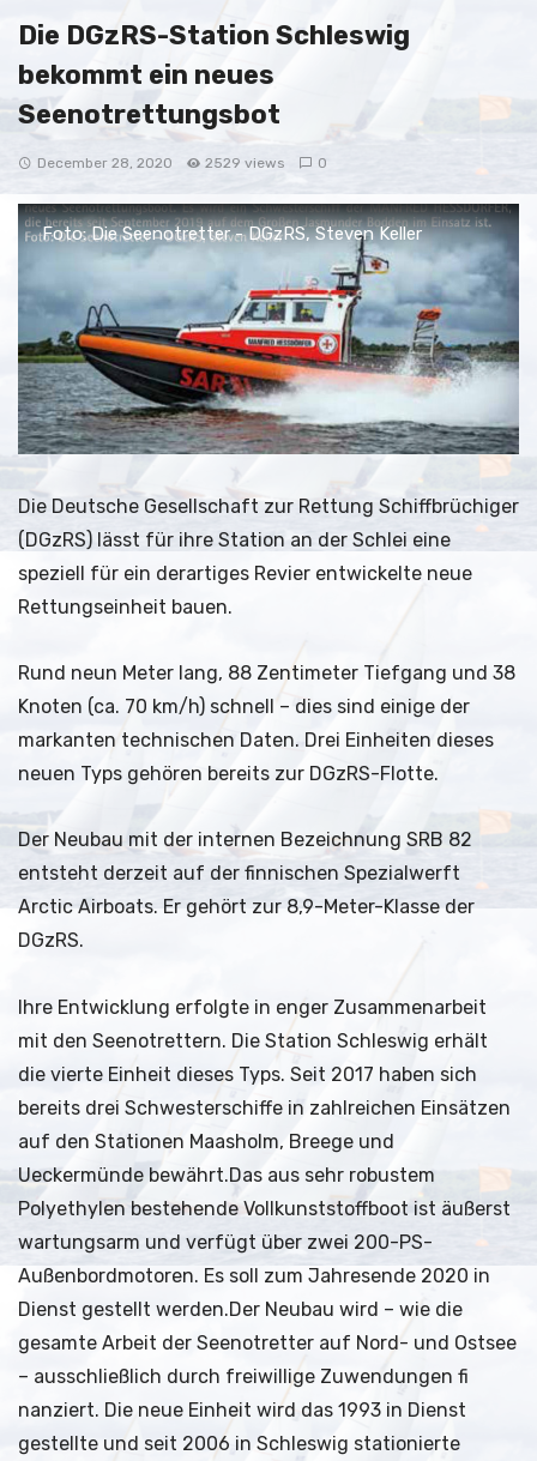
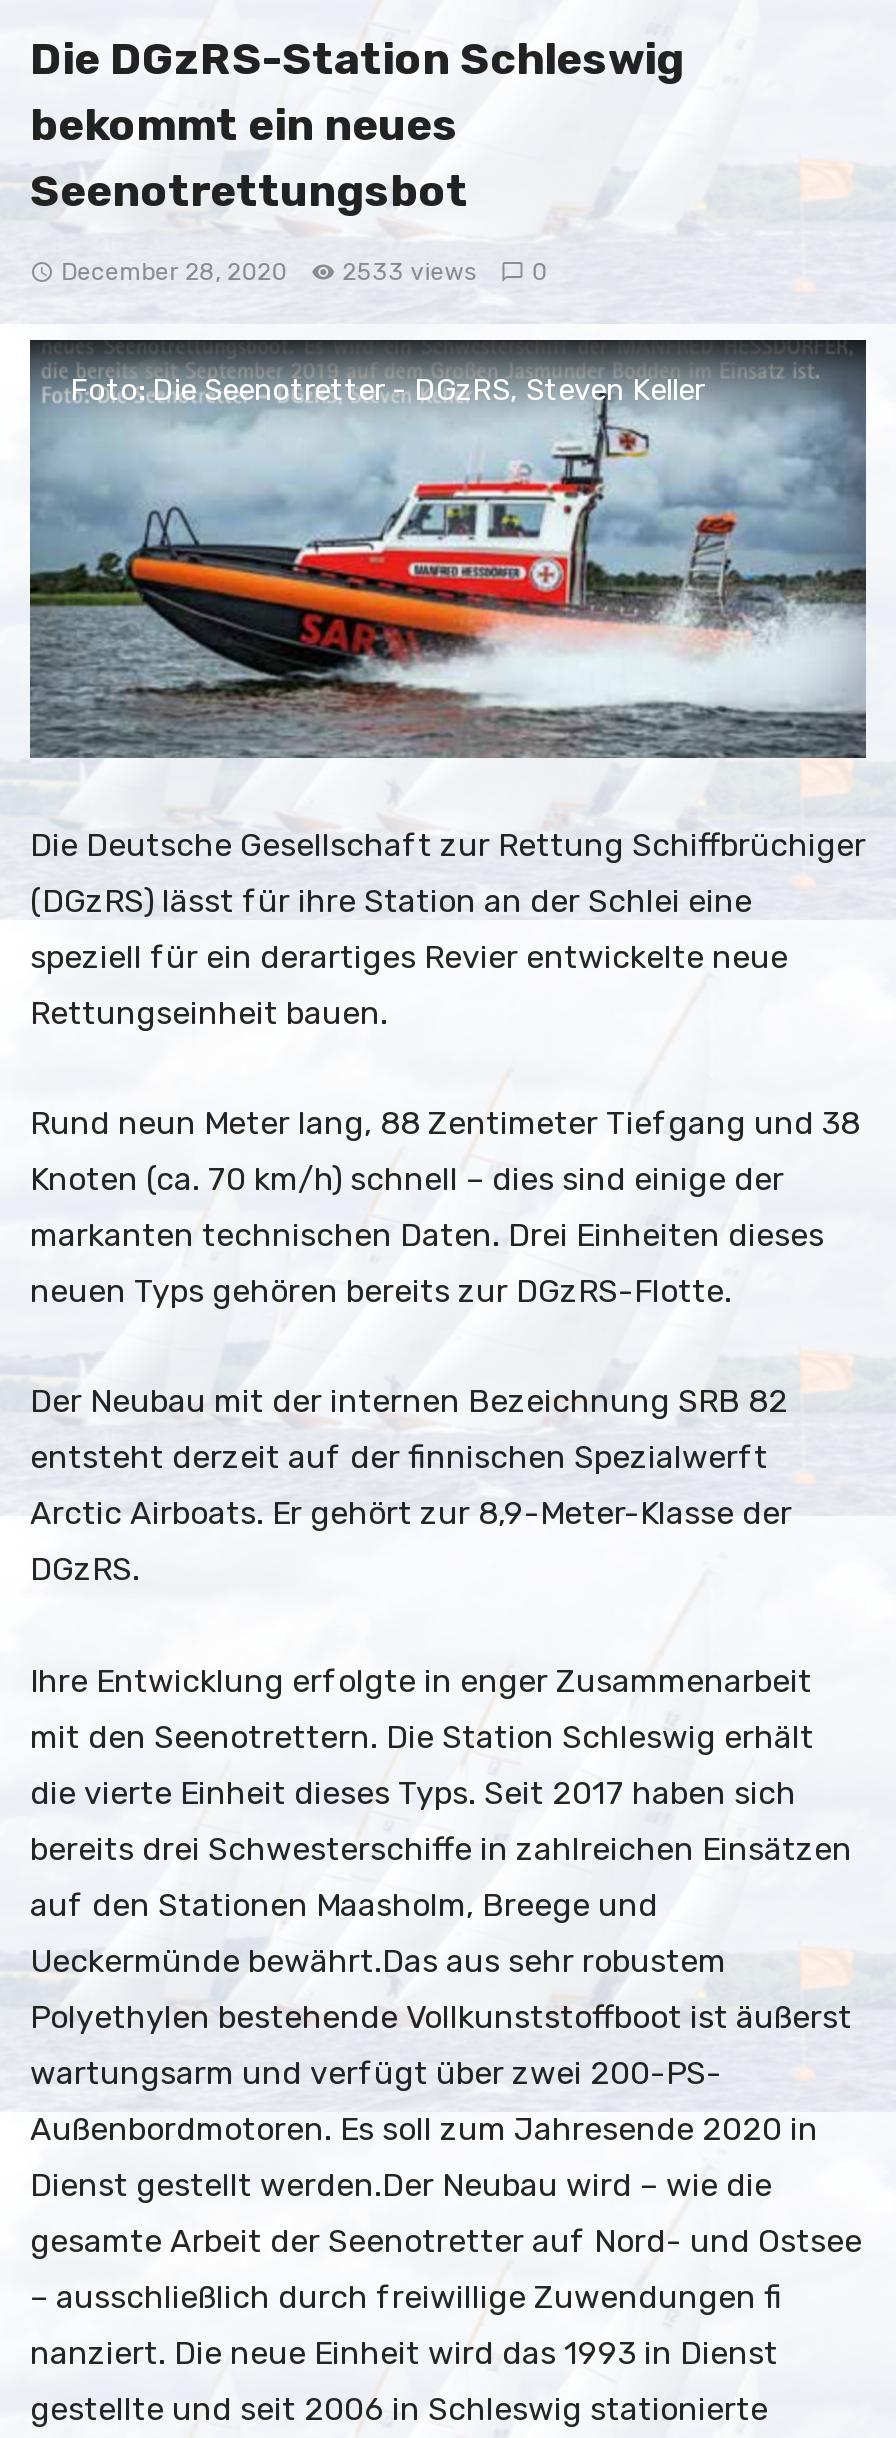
- December 28, 2020 2529 views 0
+ December 28, 2020 2533 views 0
